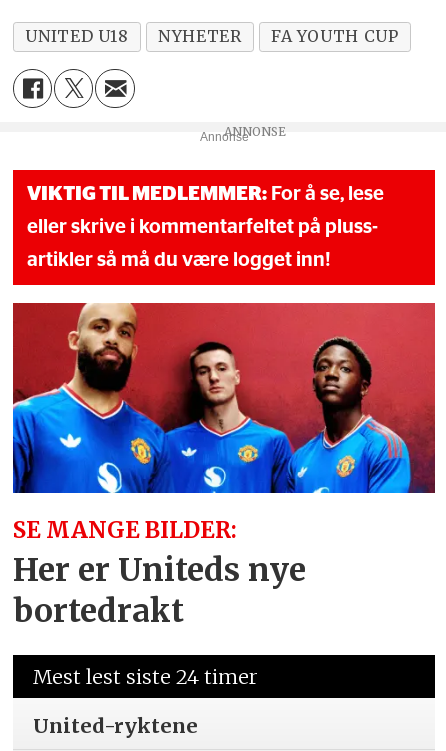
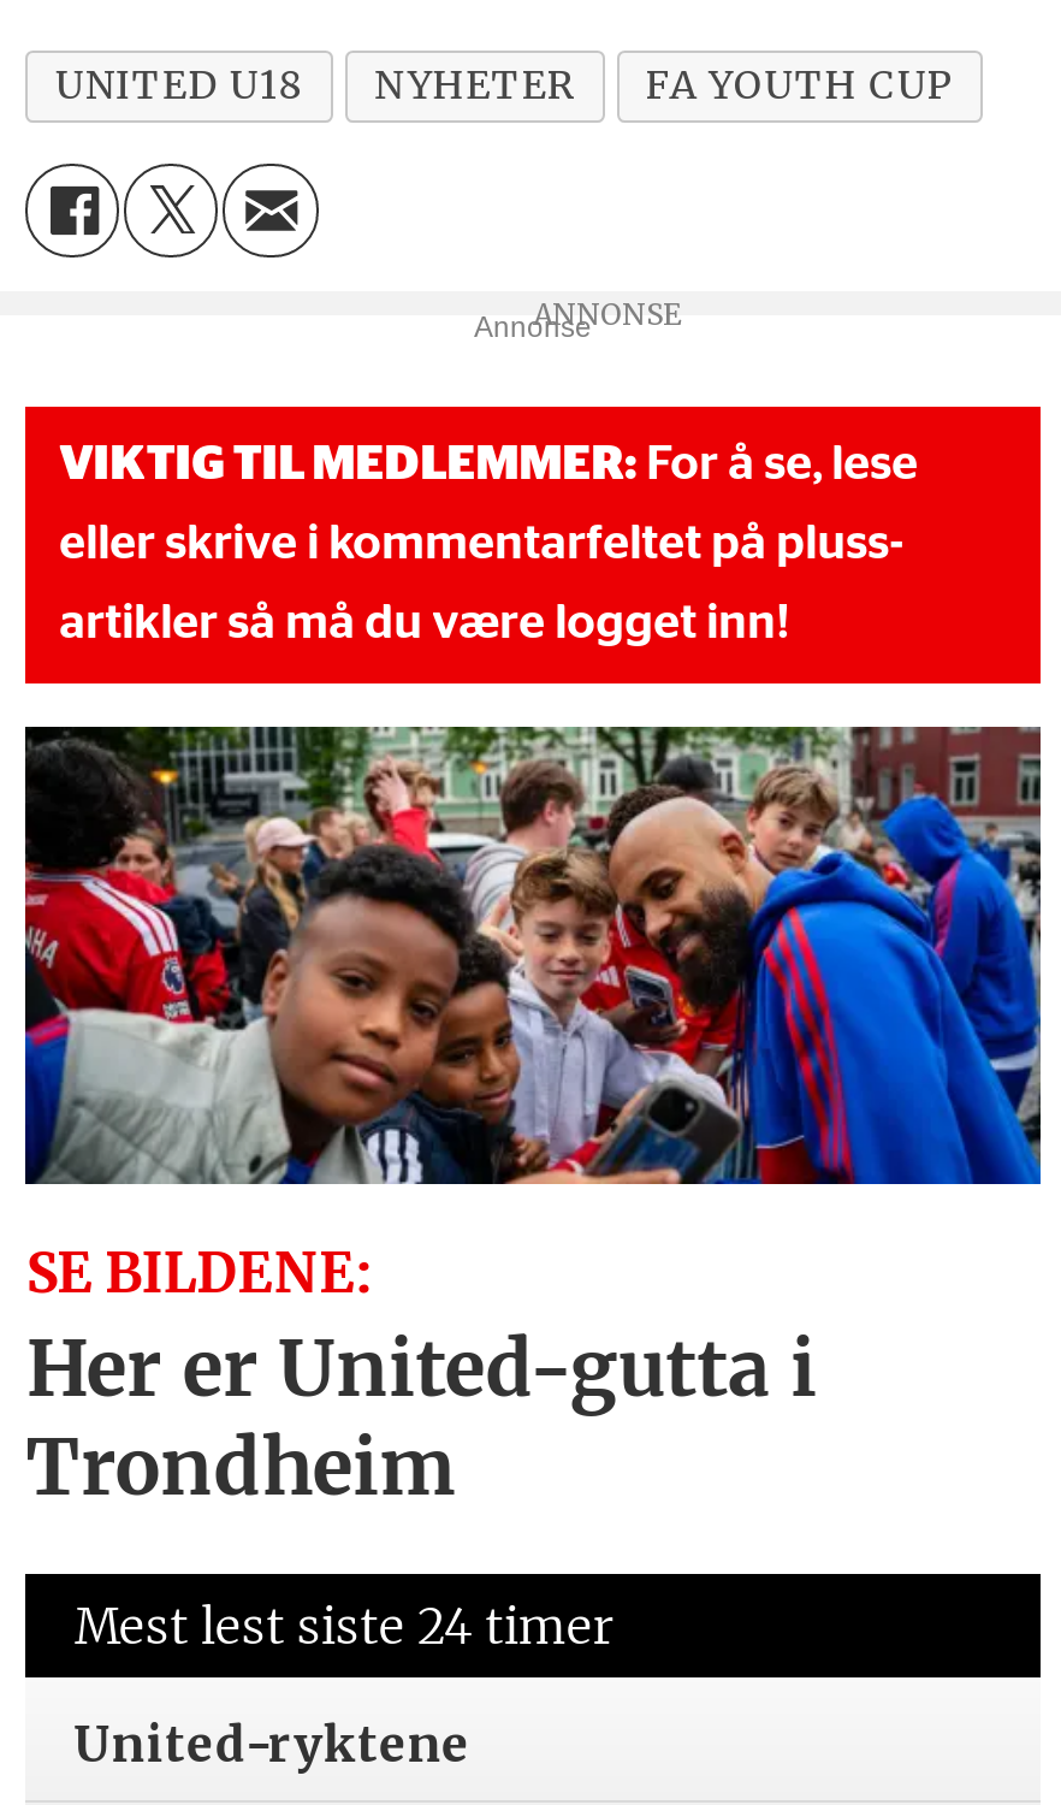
- [image]
- SE MANGE BILDER:
- Her er Uniteds nye
- bortedrakt
+ [image]
+ SE BILDENE:
+ Her er United-gutta i
+ Trondheim
